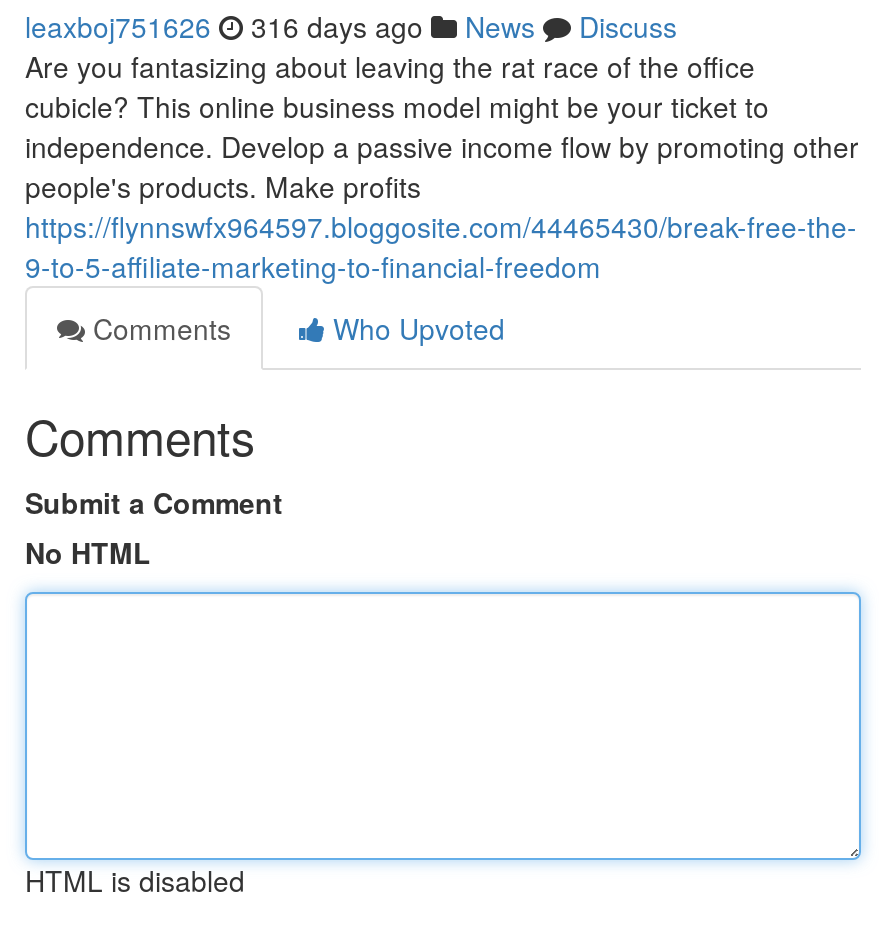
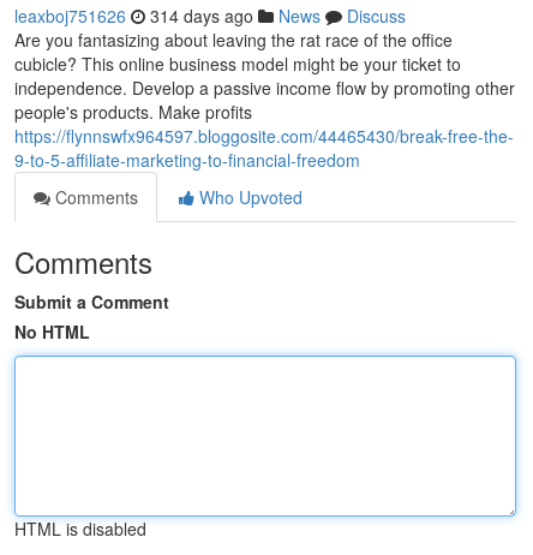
- leaxboj751626 316 days ago News Discuss
+ leaxboj751626 314 days ago News Discuss
